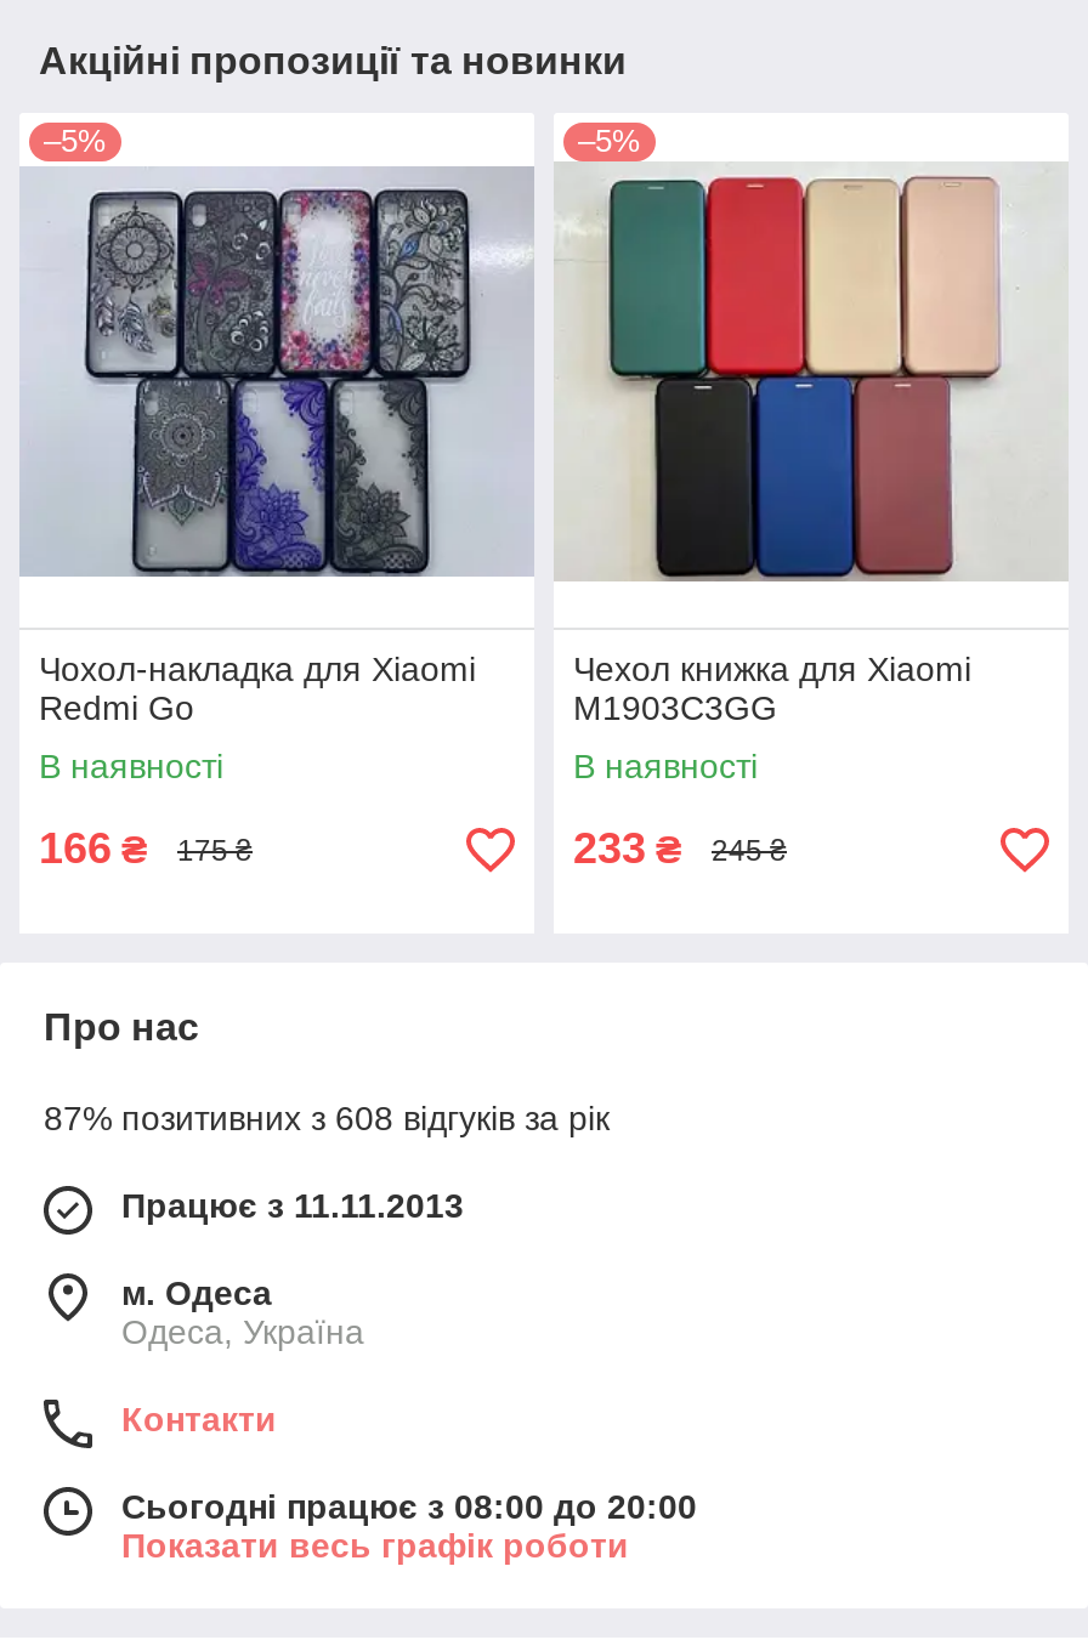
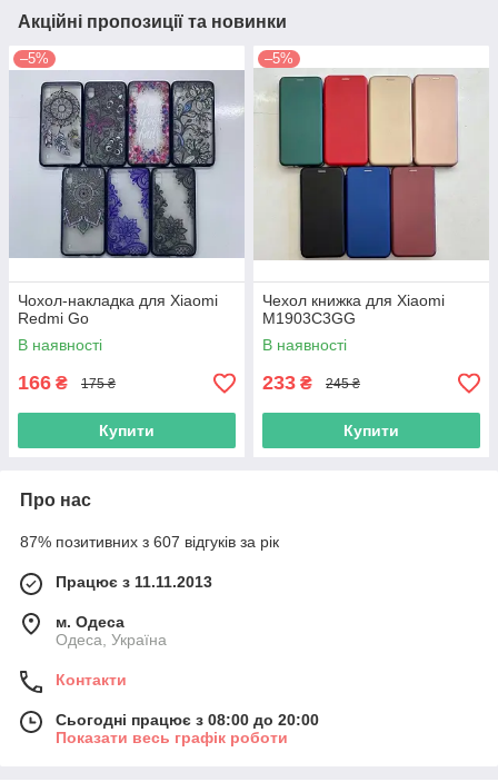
+ Купити

+ Купити

- 87% позитивних з 608 відгуків за рік
+ 87% позитивних з 607 відгуків за рік
